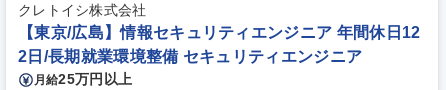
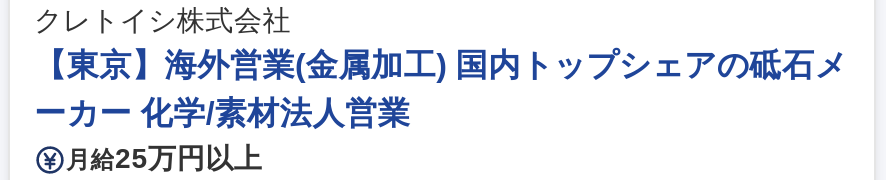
- 【東京/広島】情報セキュリティエンジニア 年間休日12
- 2日/長期就業環境整備 セキュリティエンジニア
+ 【東京】海外営業(金属加工) 国内トップシェアの砥石メ
+ ーカー 化学/素材法人営業
